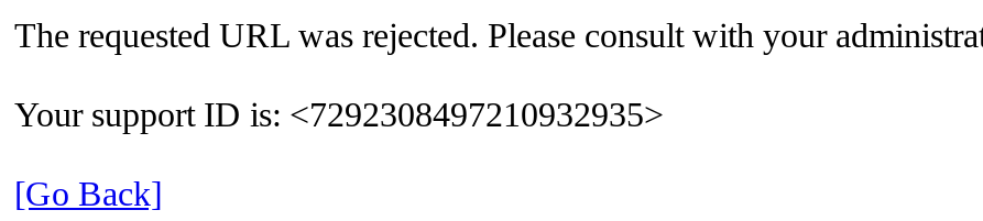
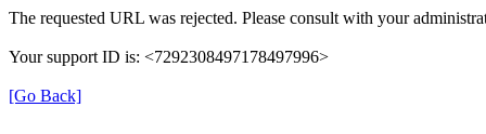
- Your support ID is: <7292308497210932935>
+ Your support ID is: <7292308497178497996>
